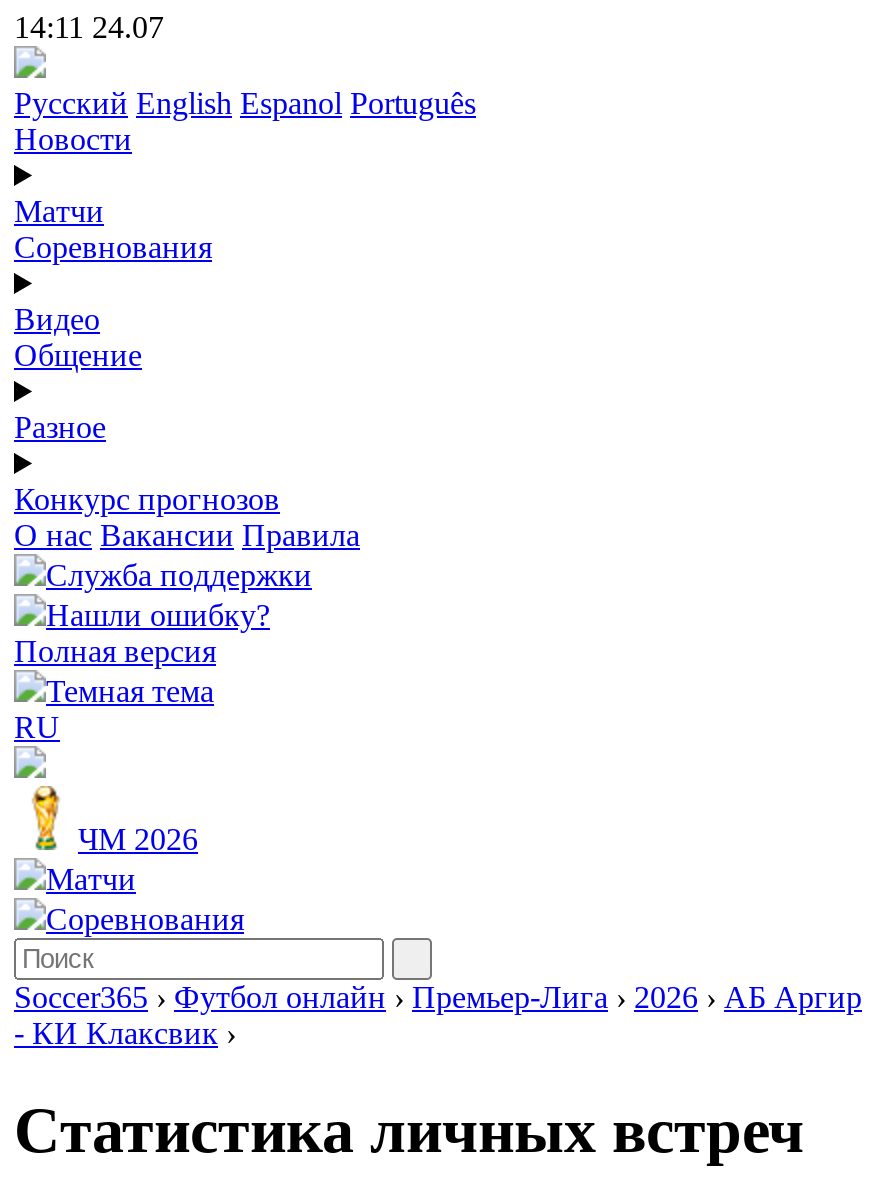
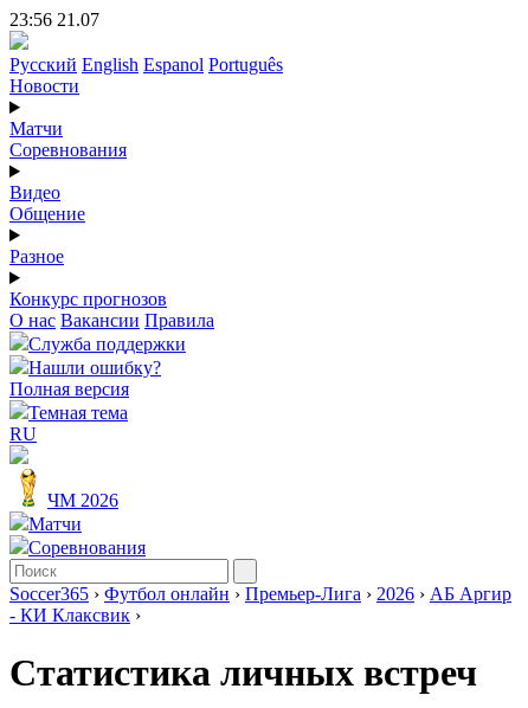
- 14:11 24.07
+ 23:56 21.07
